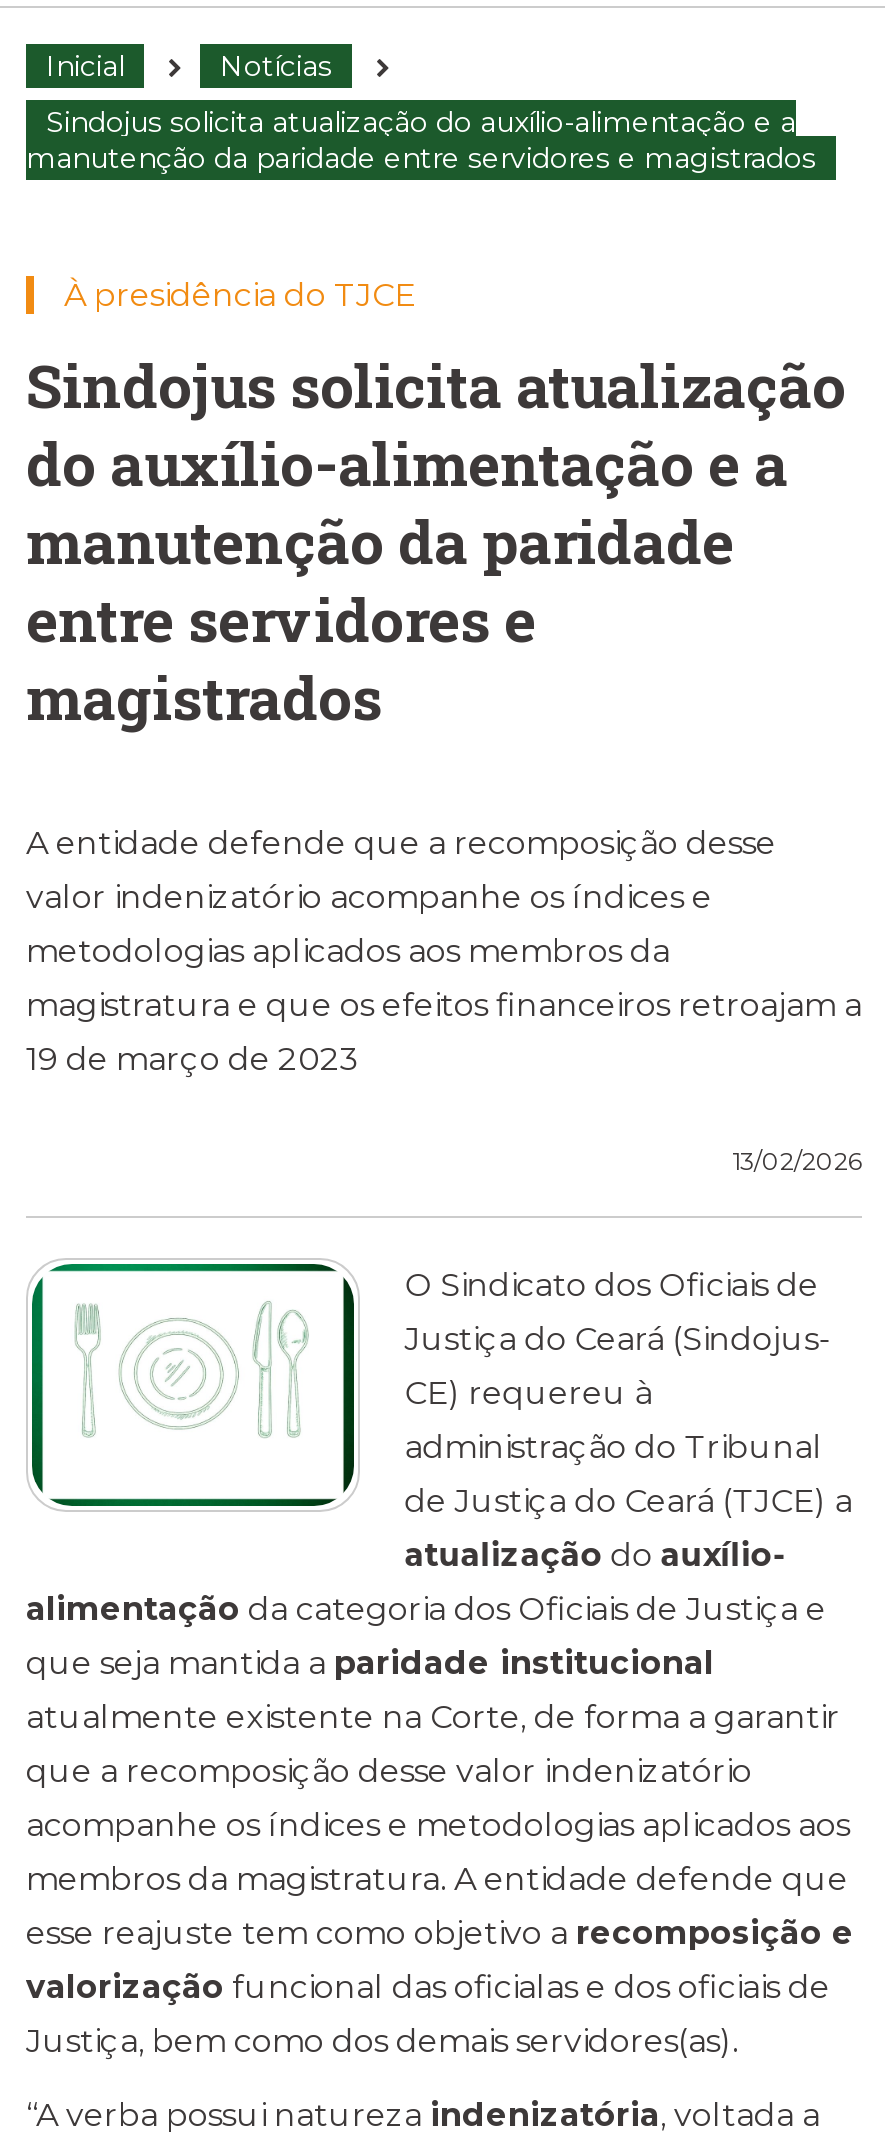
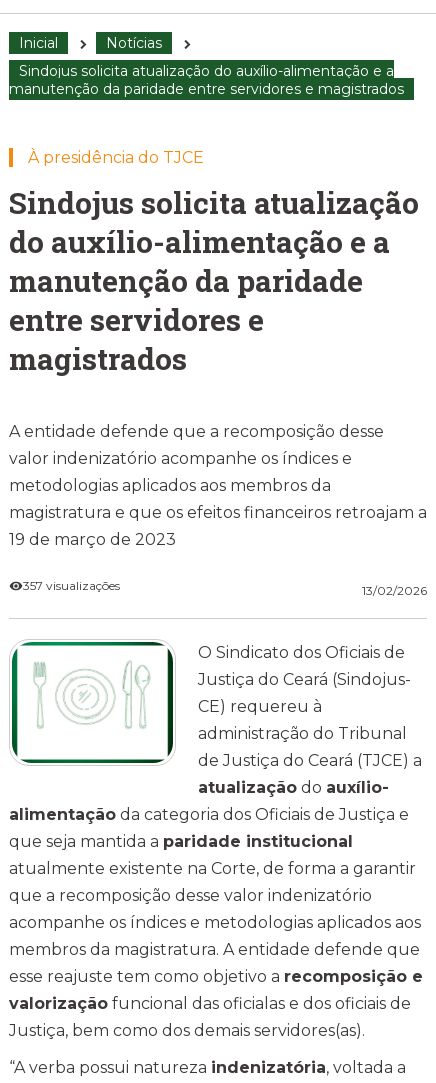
+ 357 visualizações
